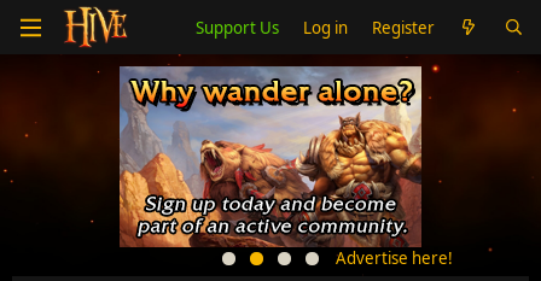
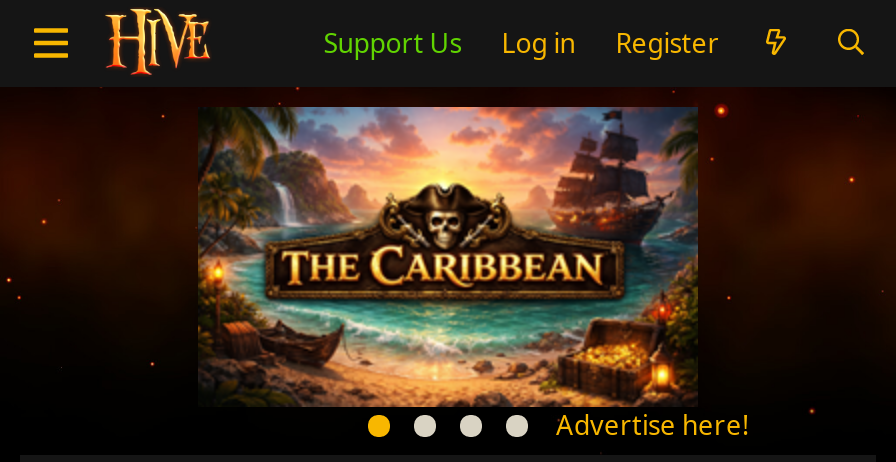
- [image]
+ [image]
